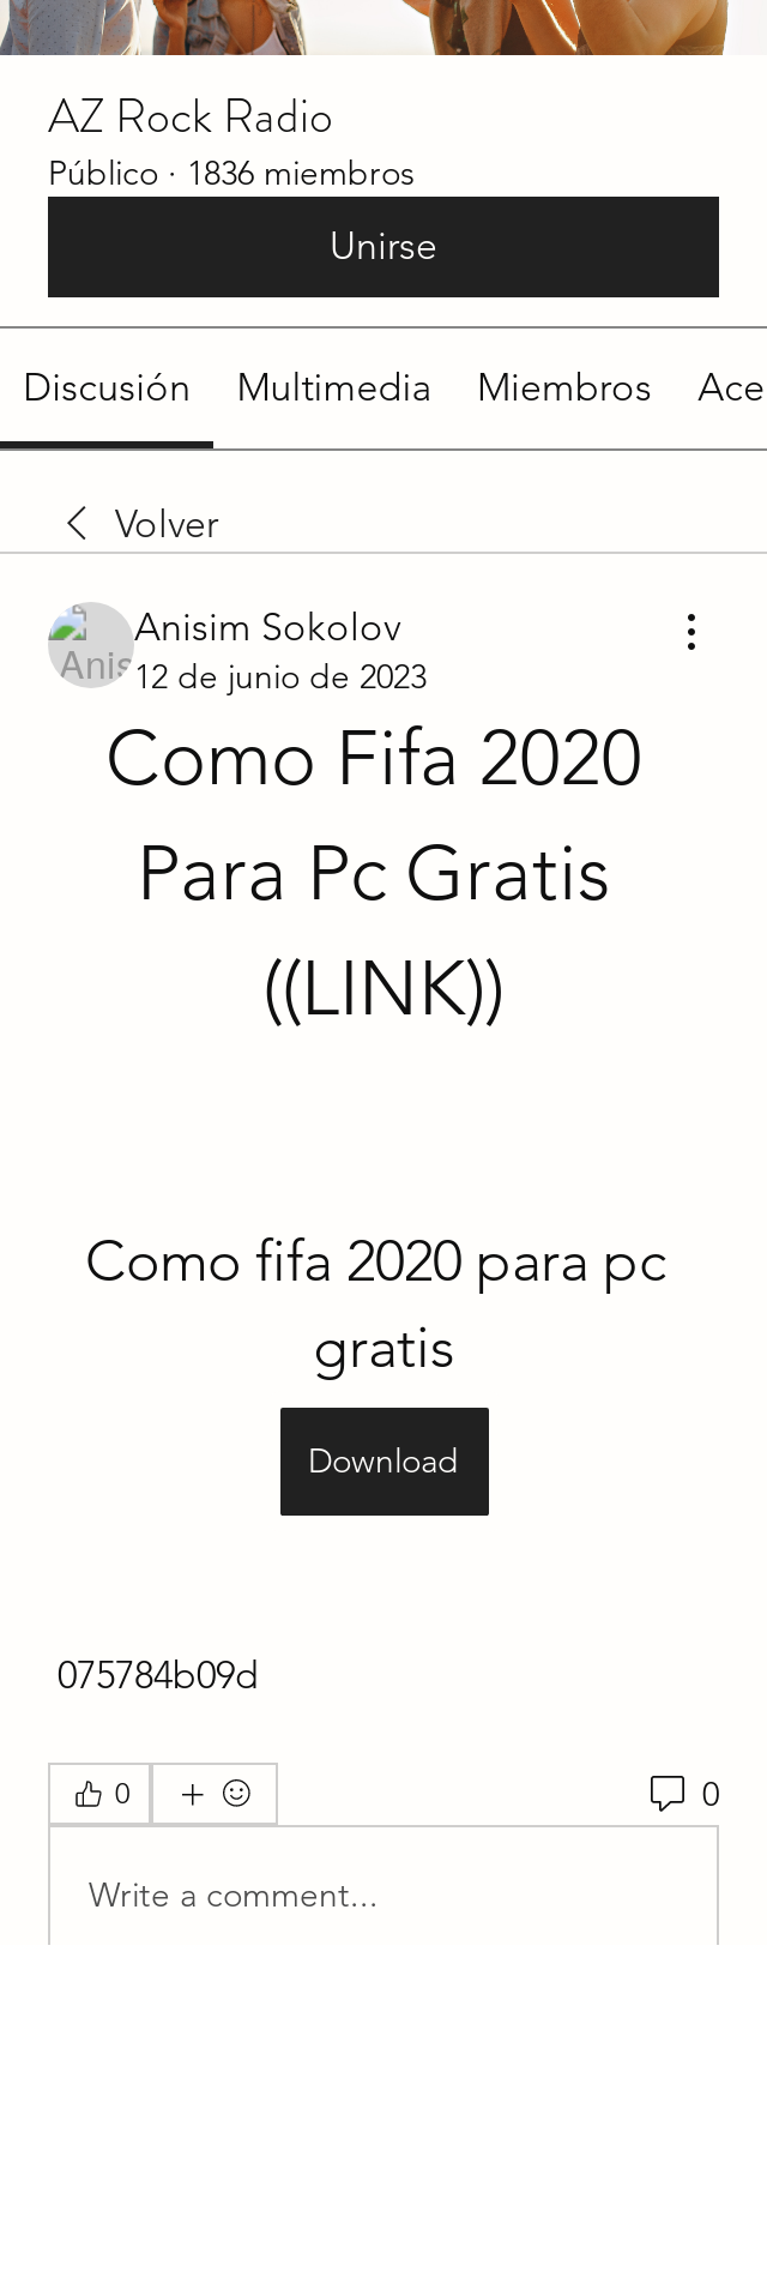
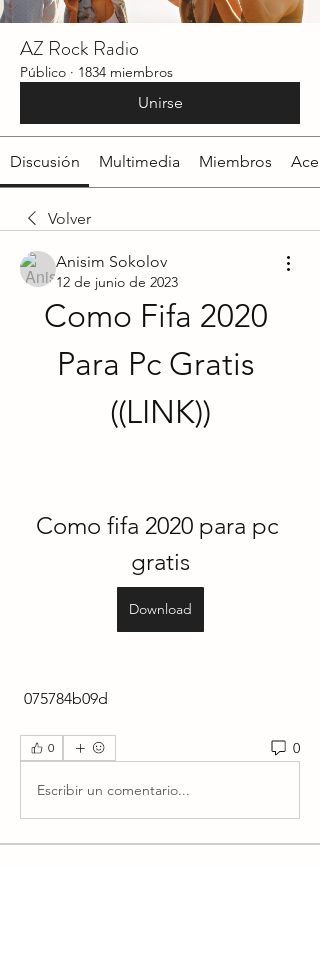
- Público · 1836 miembros
+ Público · 1834 miembros

- Write a comment...
+ Escribir un comentario...
